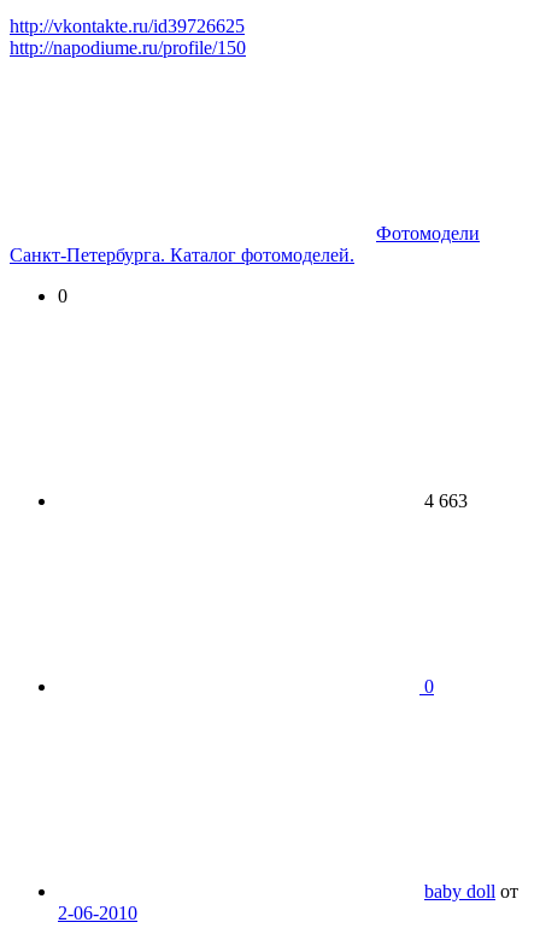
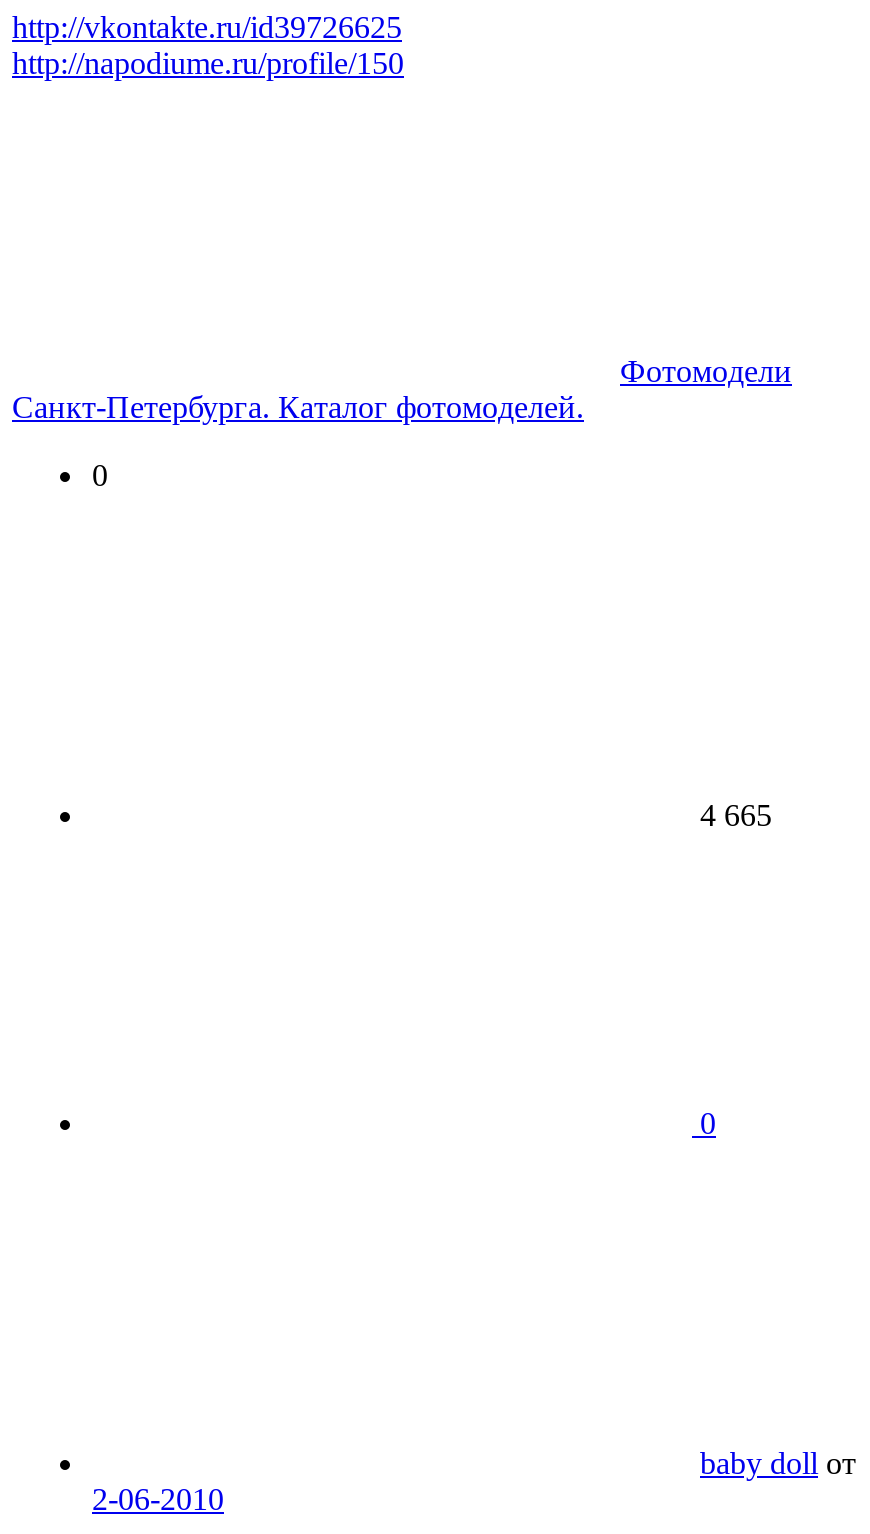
- 4 663
+ 4 665
